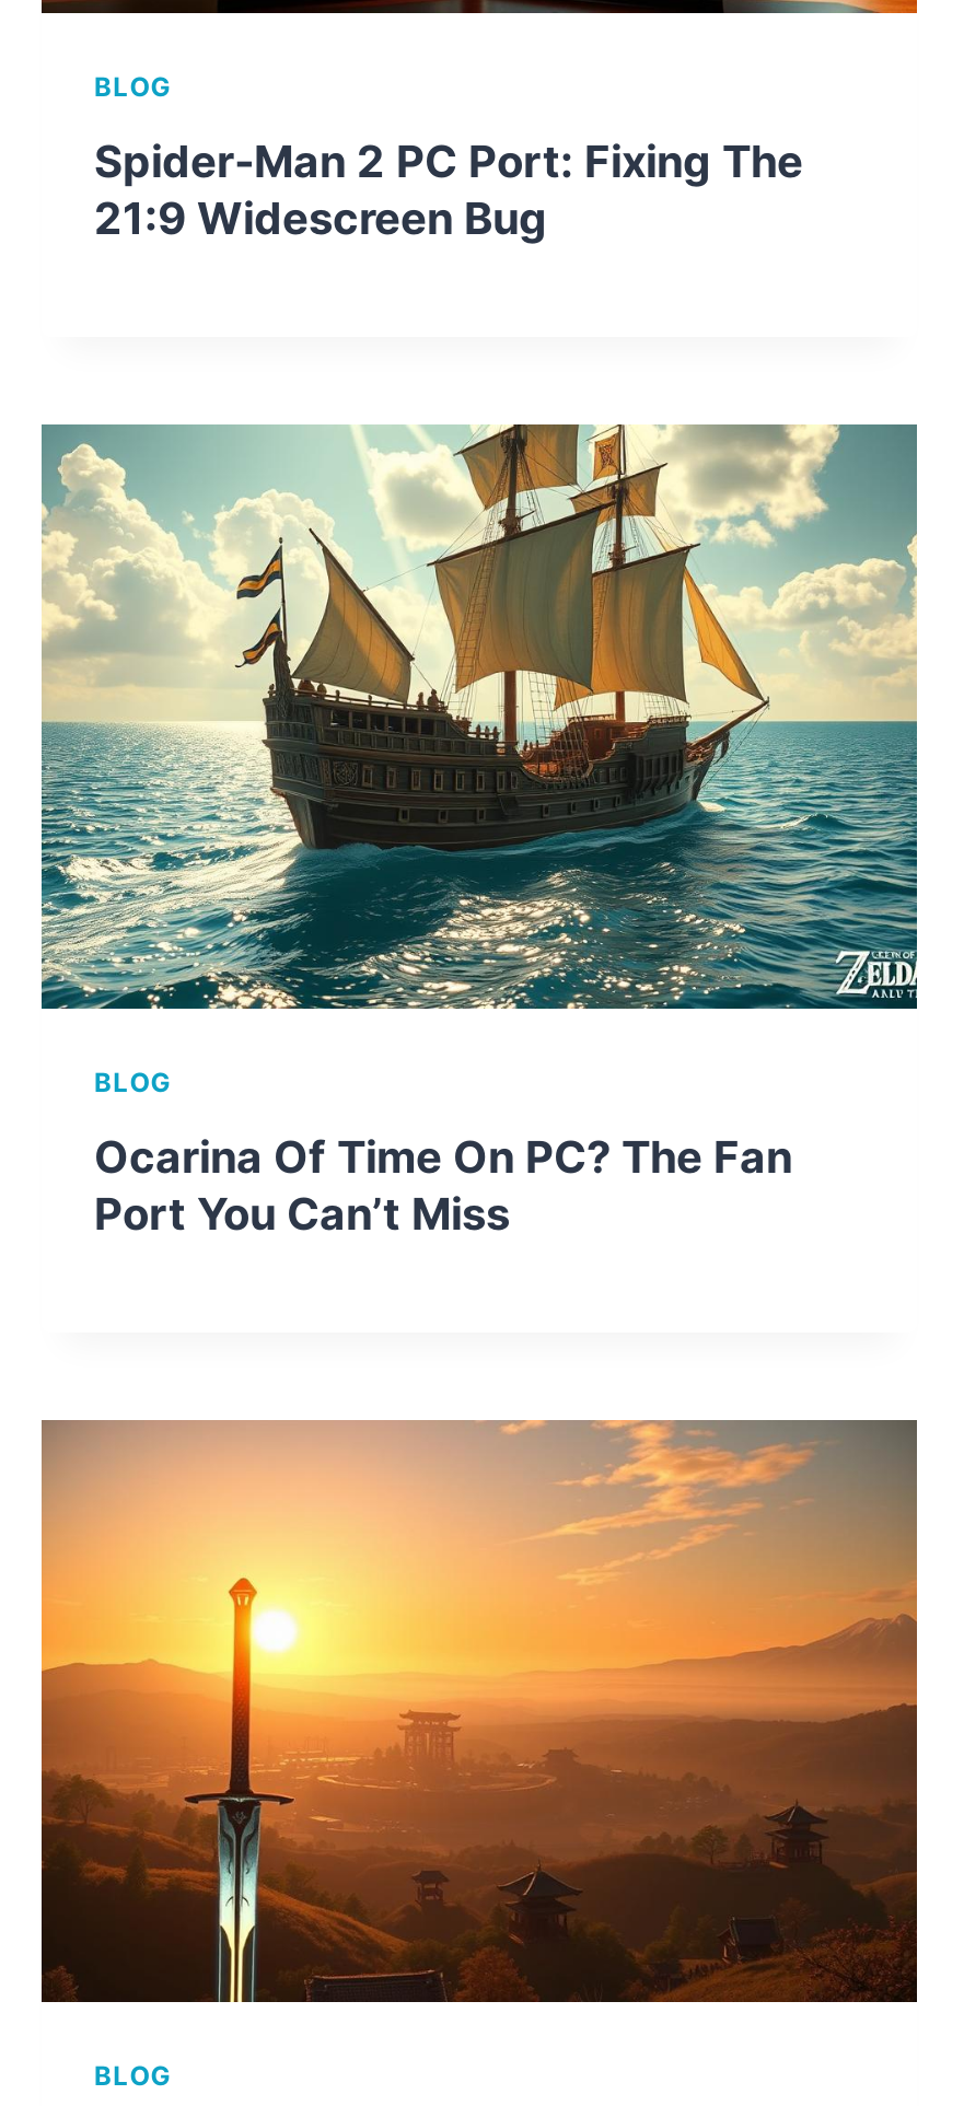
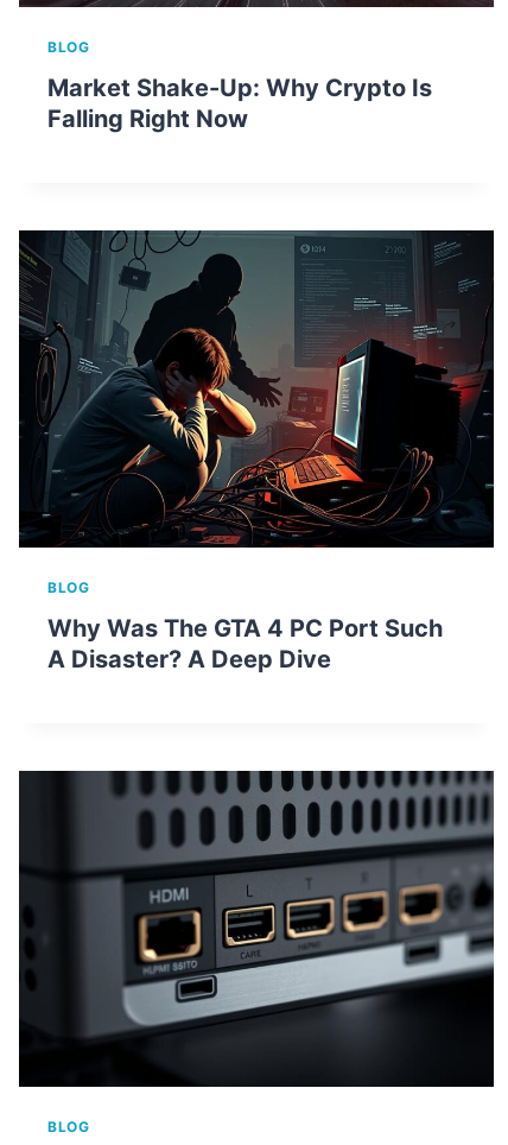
- Spider-Man 2 PC Port: Fixing The
- 21:9 Widescreen Bug
+ Market Shake-Up: Why Crypto Is
+ Falling Right Now

- [image]
+ [image]

- Ocarina Of Time On PC? The Fan
- Port You Can’t Miss
+ Why Was The GTA 4 PC Port Such
+ A Disaster? A Deep Dive

- [image]
+ [image]
